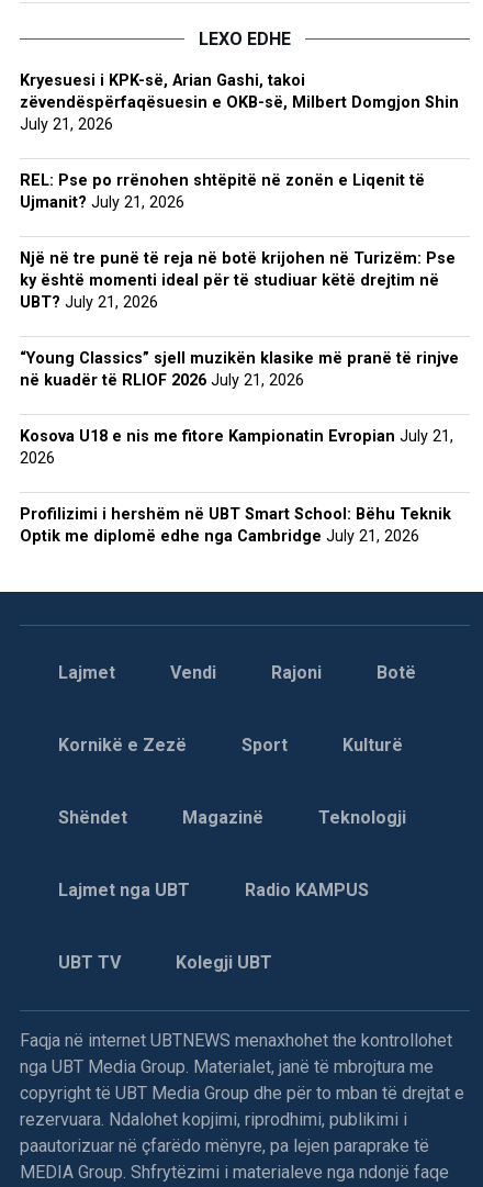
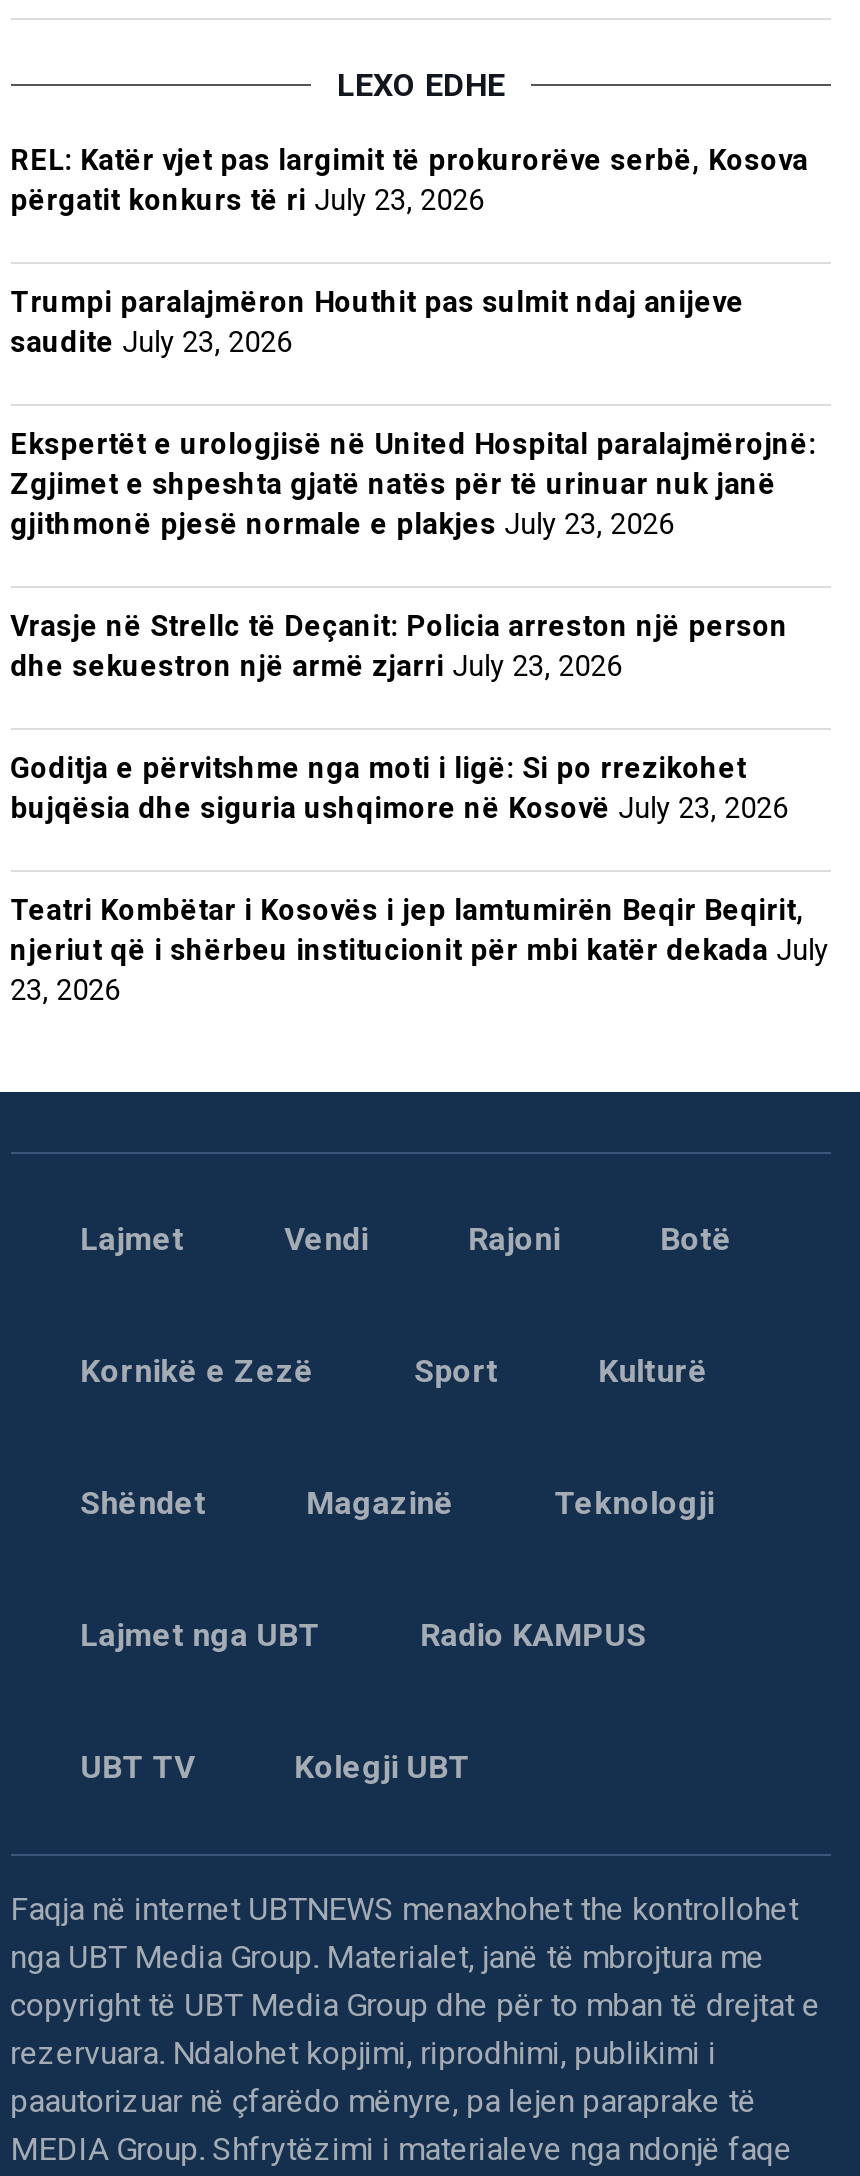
- Kryesuesi i KPK-së, Arian Gashi, takoi
- zëvendëspërfaqësuesin e OKB-së, Milbert Domgjon Shin
- July 21, 2026
+ REL: Katër vjet pas largimit të prokurorëve serbë, Kosova
+ përgatit konkurs të ri July 23, 2026

- REL: Pse po rrënohen shtëpitë në zonën e Liqenit të
- Ujmanit? July 21, 2026
+ Trumpi paralajmëron Houthit pas sulmit ndaj anijeve
+ saudite July 23, 2026

- Një në tre punë të reja në botë krijohen në Turizëm: Pse
- ky është momenti ideal për të studiuar këtë drejtim në
- UBT? July 21, 2026
+ Ekspertët e urologjisë në United Hospital paralajmërojnë:
+ Zgjimet e shpeshta gjatë natës për të urinuar nuk janë
+ gjithmonë pjesë normale e plakjes July 23, 2026

- “Young Classics” sjell muzikën klasike më pranë të rinjve
- në kuadër të RLIOF 2026 July 21, 2026
+ Vrasje në Strellc të Deçanit: Policia arreston një person
+ dhe sekuestron një armë zjarri July 23, 2026

- Kosova U18 e nis me fitore Kampionatin Evropian July 21,
- 2026
+ Goditja e përvitshme nga moti i ligë: Si po rrezikohet
+ bujqësia dhe siguria ushqimore në Kosovë July 23, 2026

- Profilizimi i hershëm në UBT Smart School: Bëhu Teknik
- Optik me diplomë edhe nga Cambridge July 21, 2026
+ Teatri Kombëtar i Kosovës i jep lamtumirën Beqir Beqirit,
+ njeriut që i shërbeu institucionit për mbi katër dekada July
+ 23, 2026
